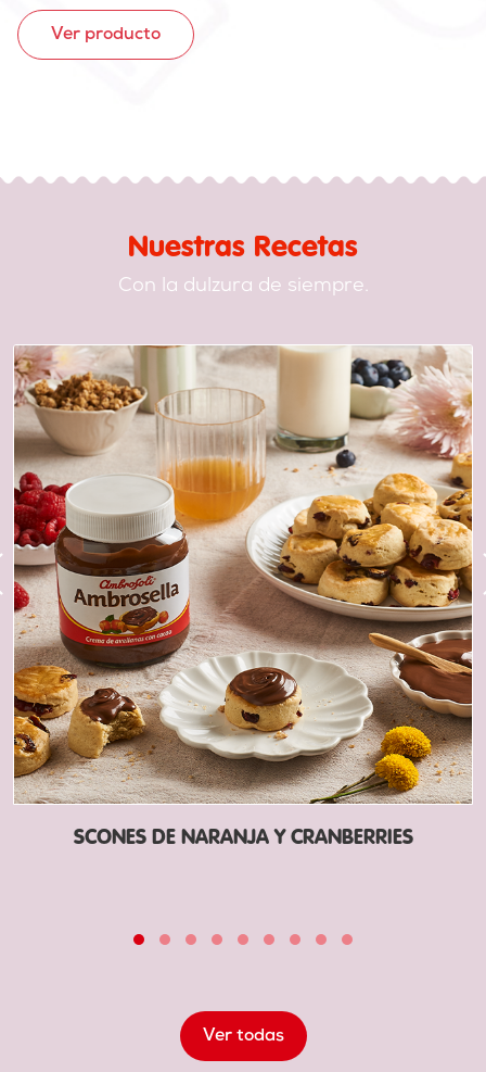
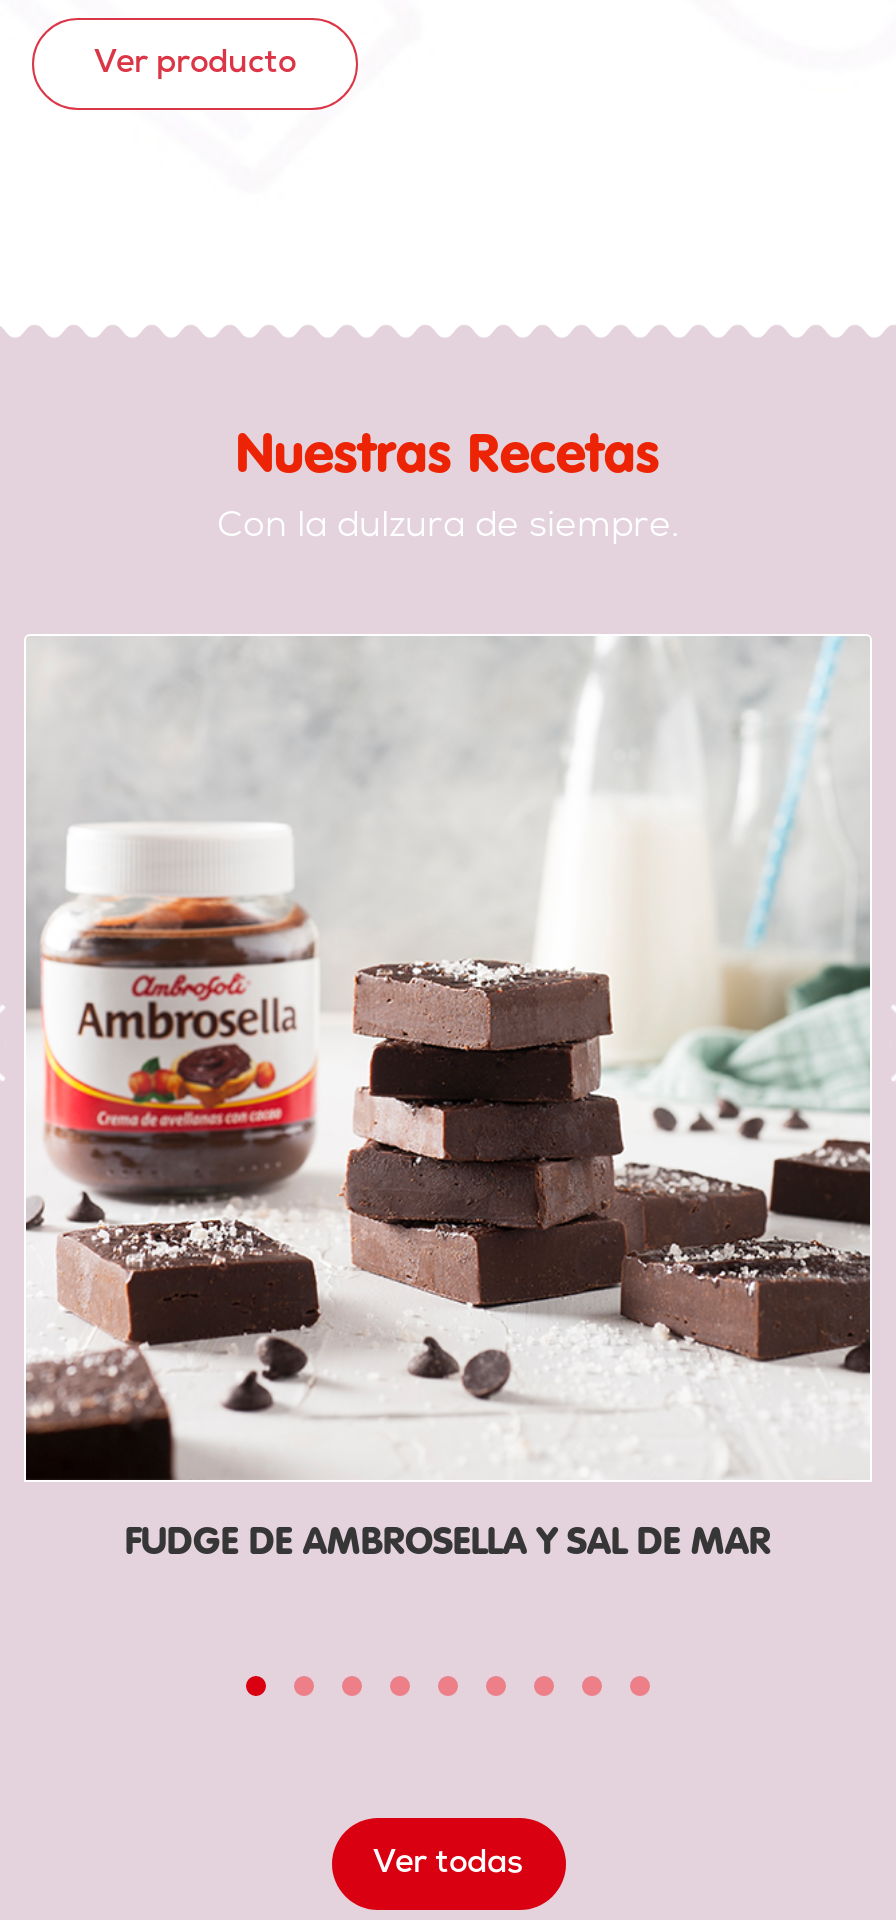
- [image]
- SCONES DE NARANJA Y CRANBERRIES
+ [image]
+ FUDGE DE AMBROSELLA Y SAL DE MAR
